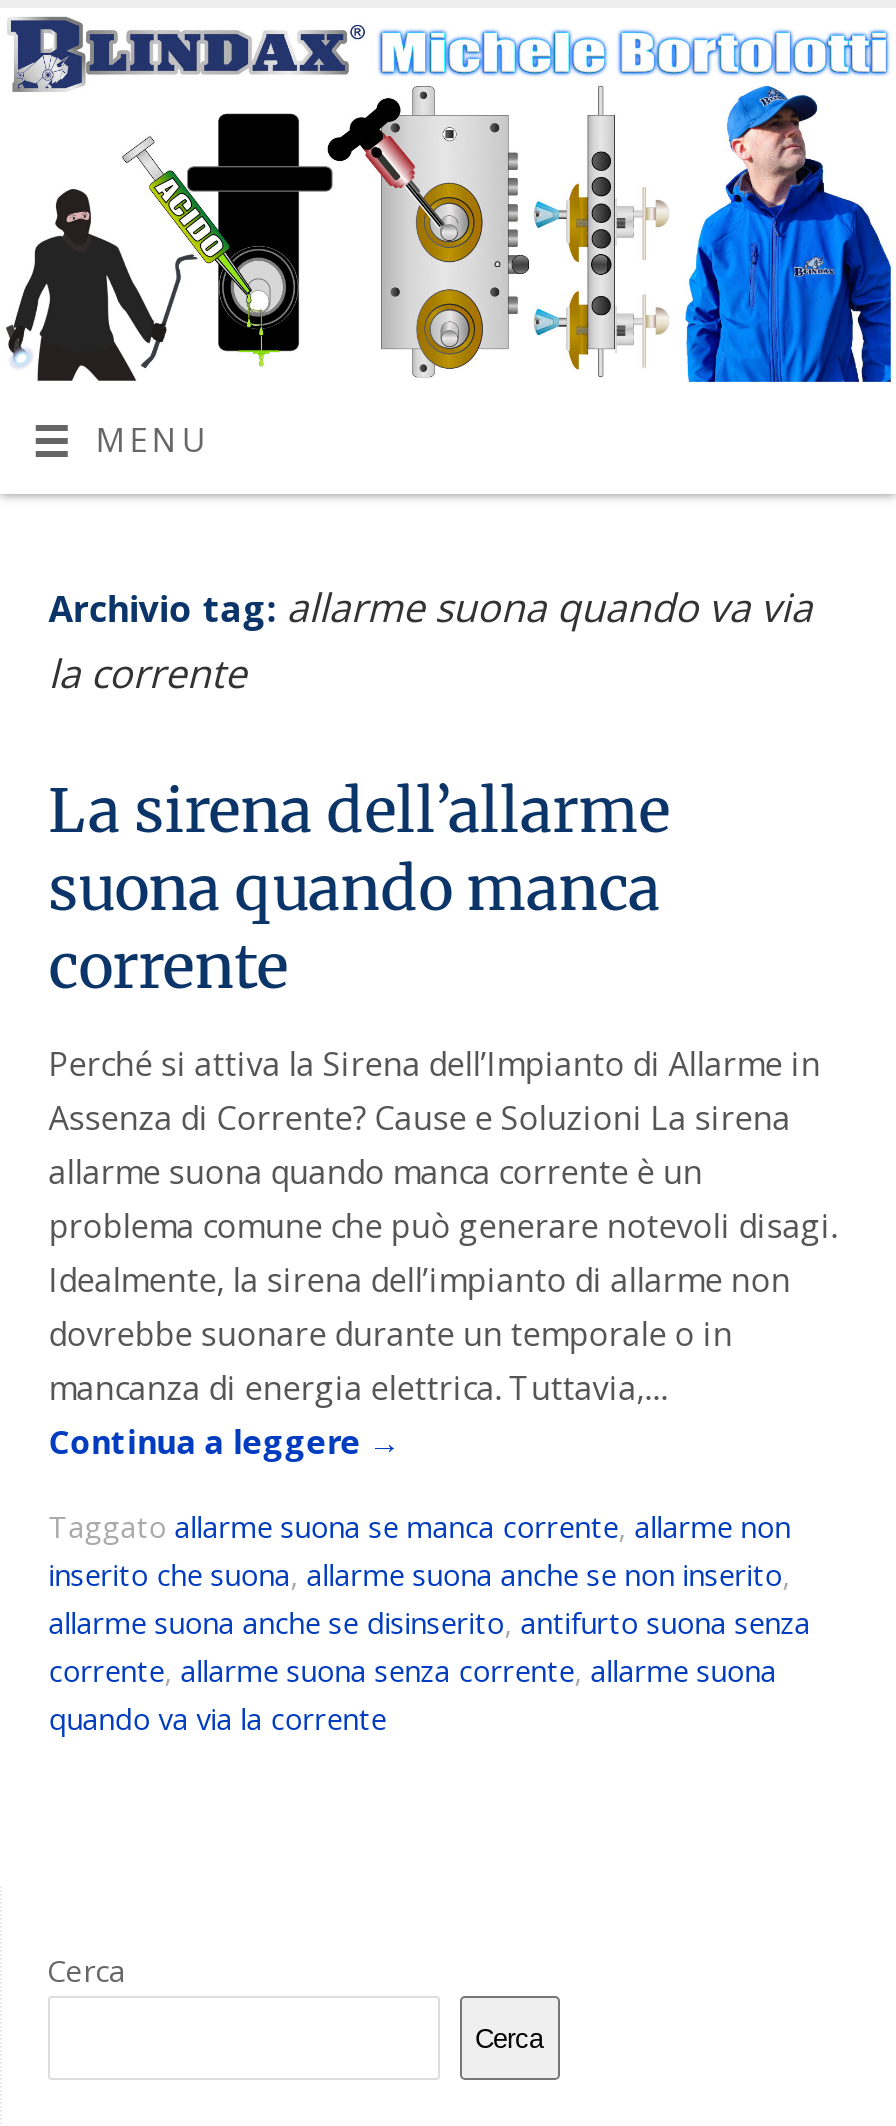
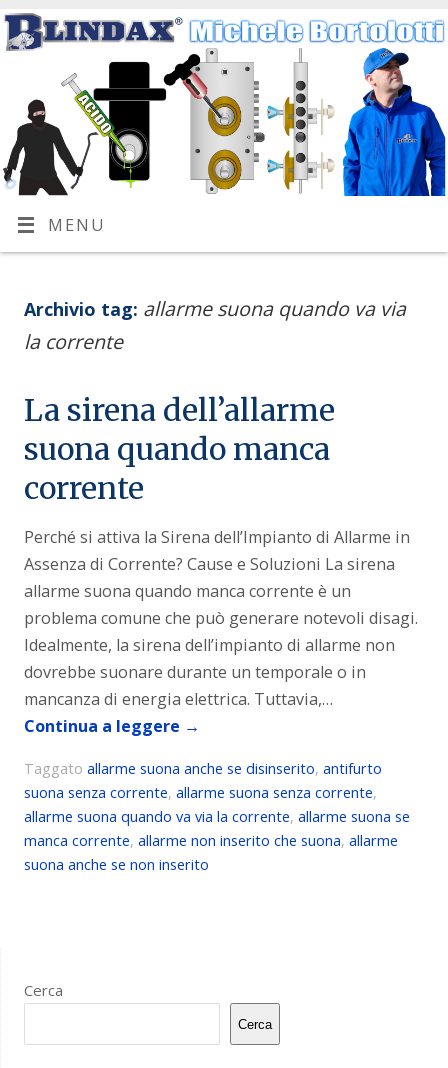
- Taggato allarme suona se manca corrente, allarme non
- inserito che suona, allarme suona anche se non inserito,
- allarme suona anche se disinserito, antifurto suona senza
- corrente, allarme suona senza corrente, allarme suona
- quando va via la corrente
+ Taggato allarme suona anche se disinserito, antifurto
+ suona senza corrente, allarme suona senza corrente,
+ allarme suona quando va via la corrente, allarme suona se
+ manca corrente, allarme non inserito che suona, allarme
+ suona anche se non inserito
